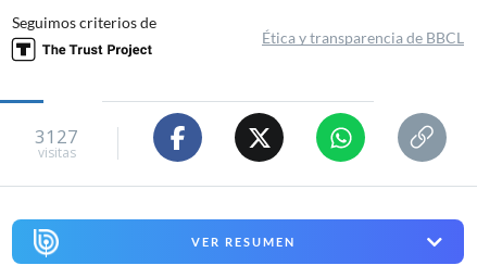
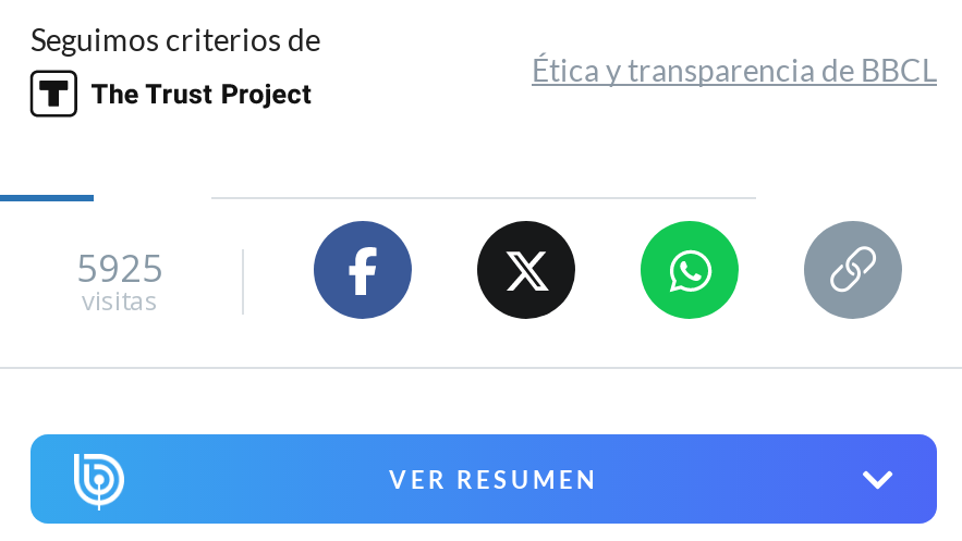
- 3127
+ 5925
